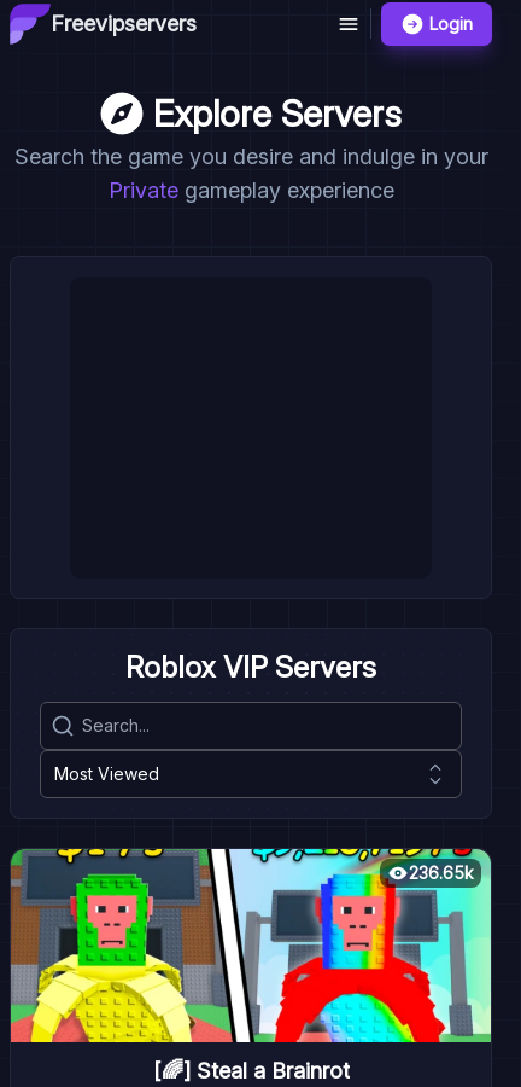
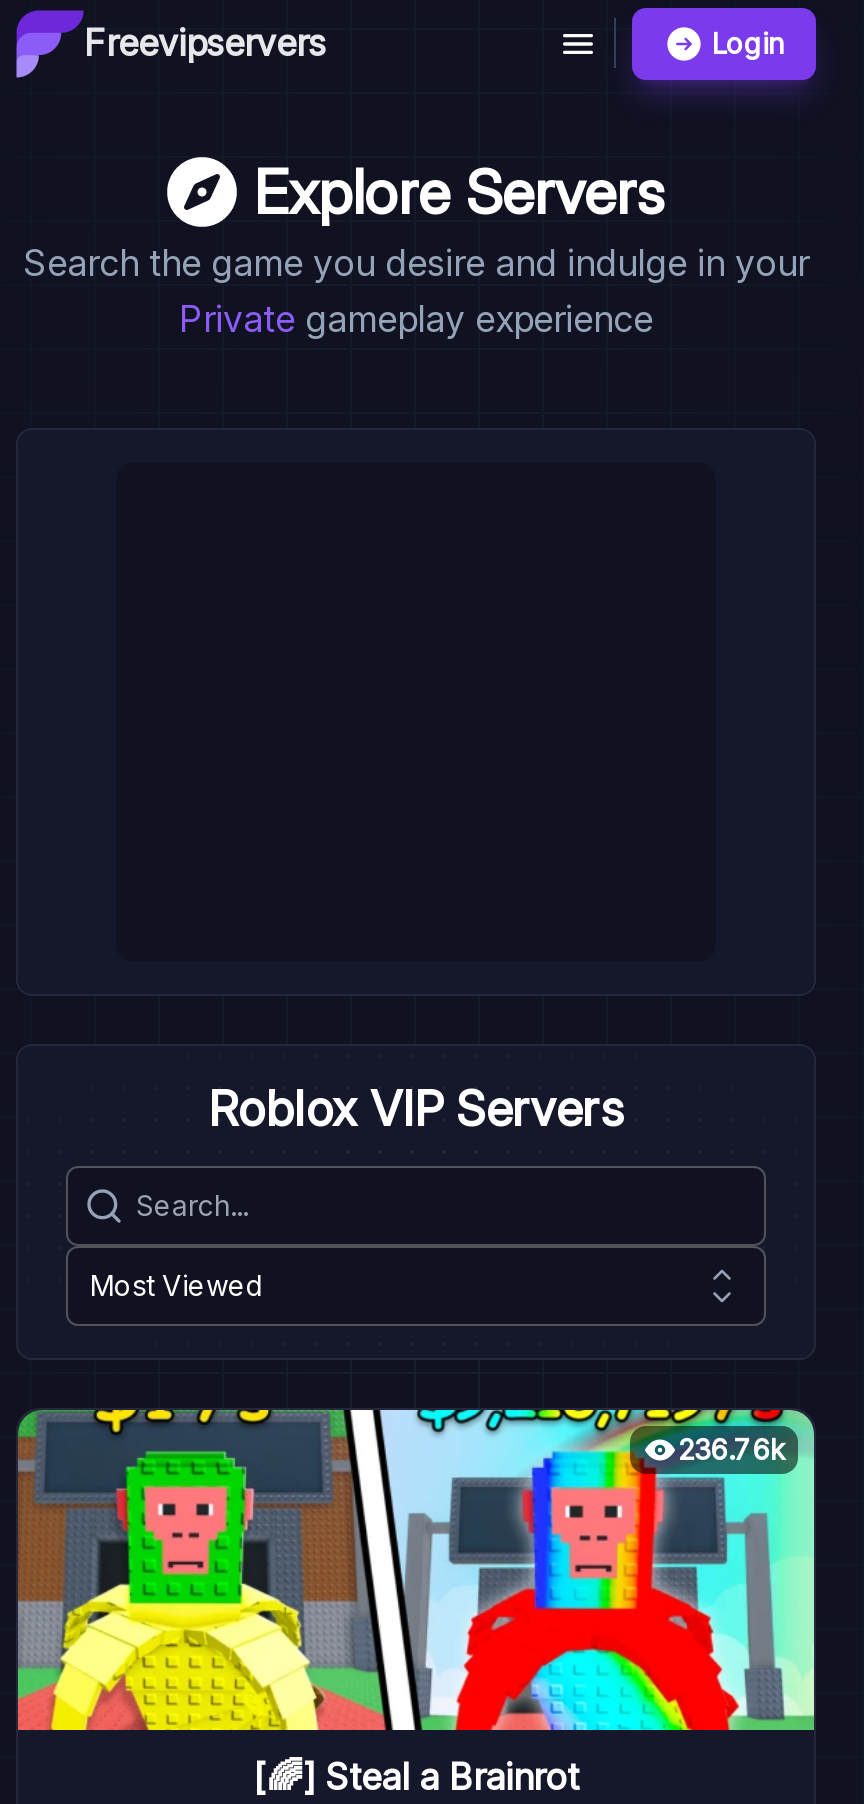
- 236.65k
+ 236.76k
